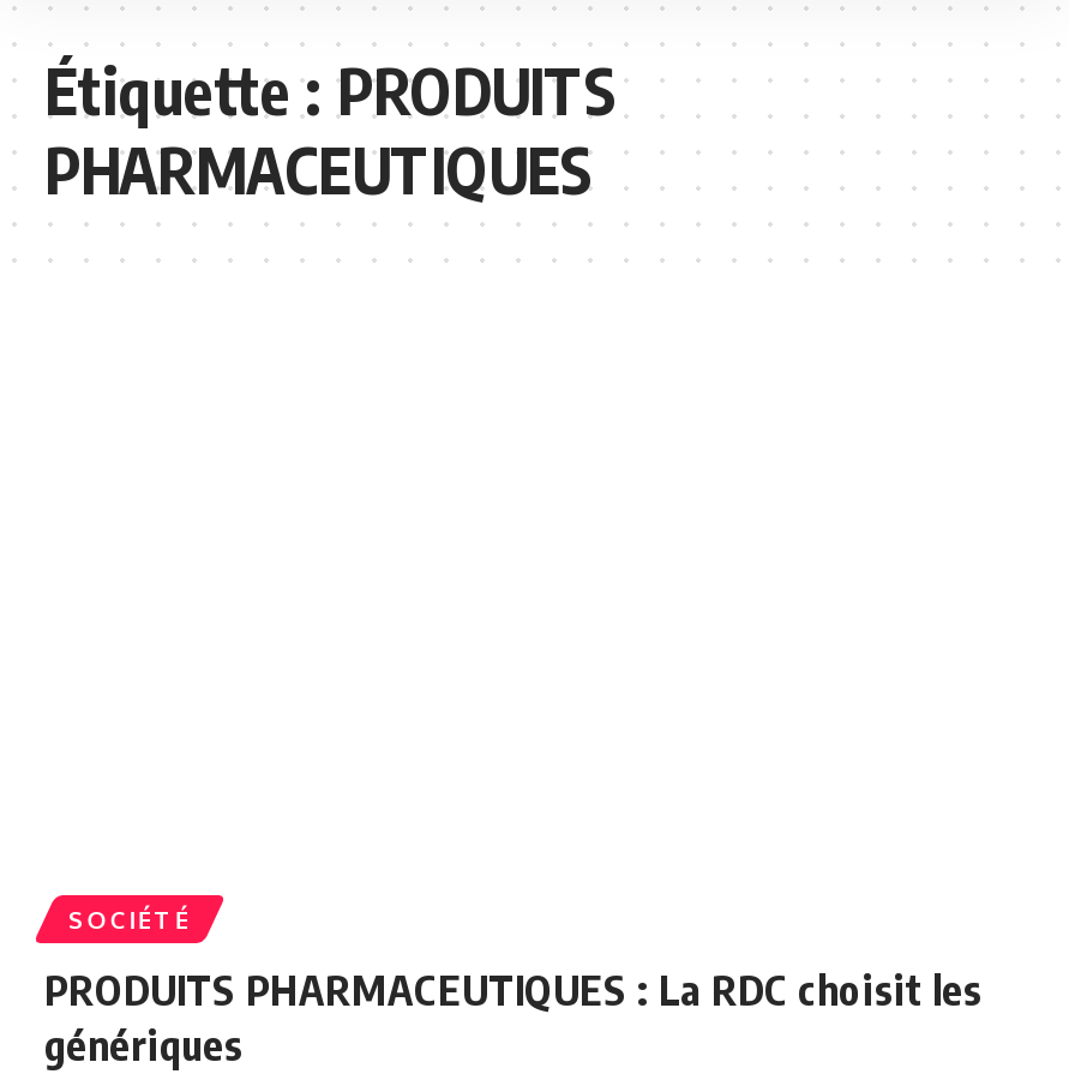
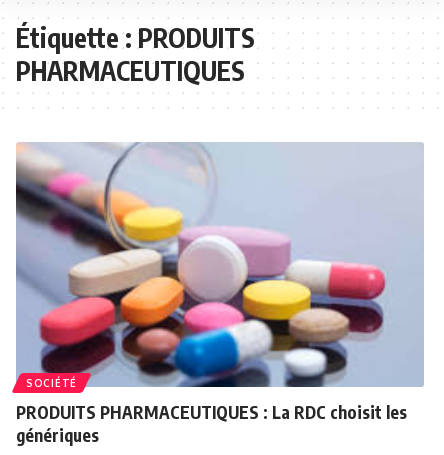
+ [image]
